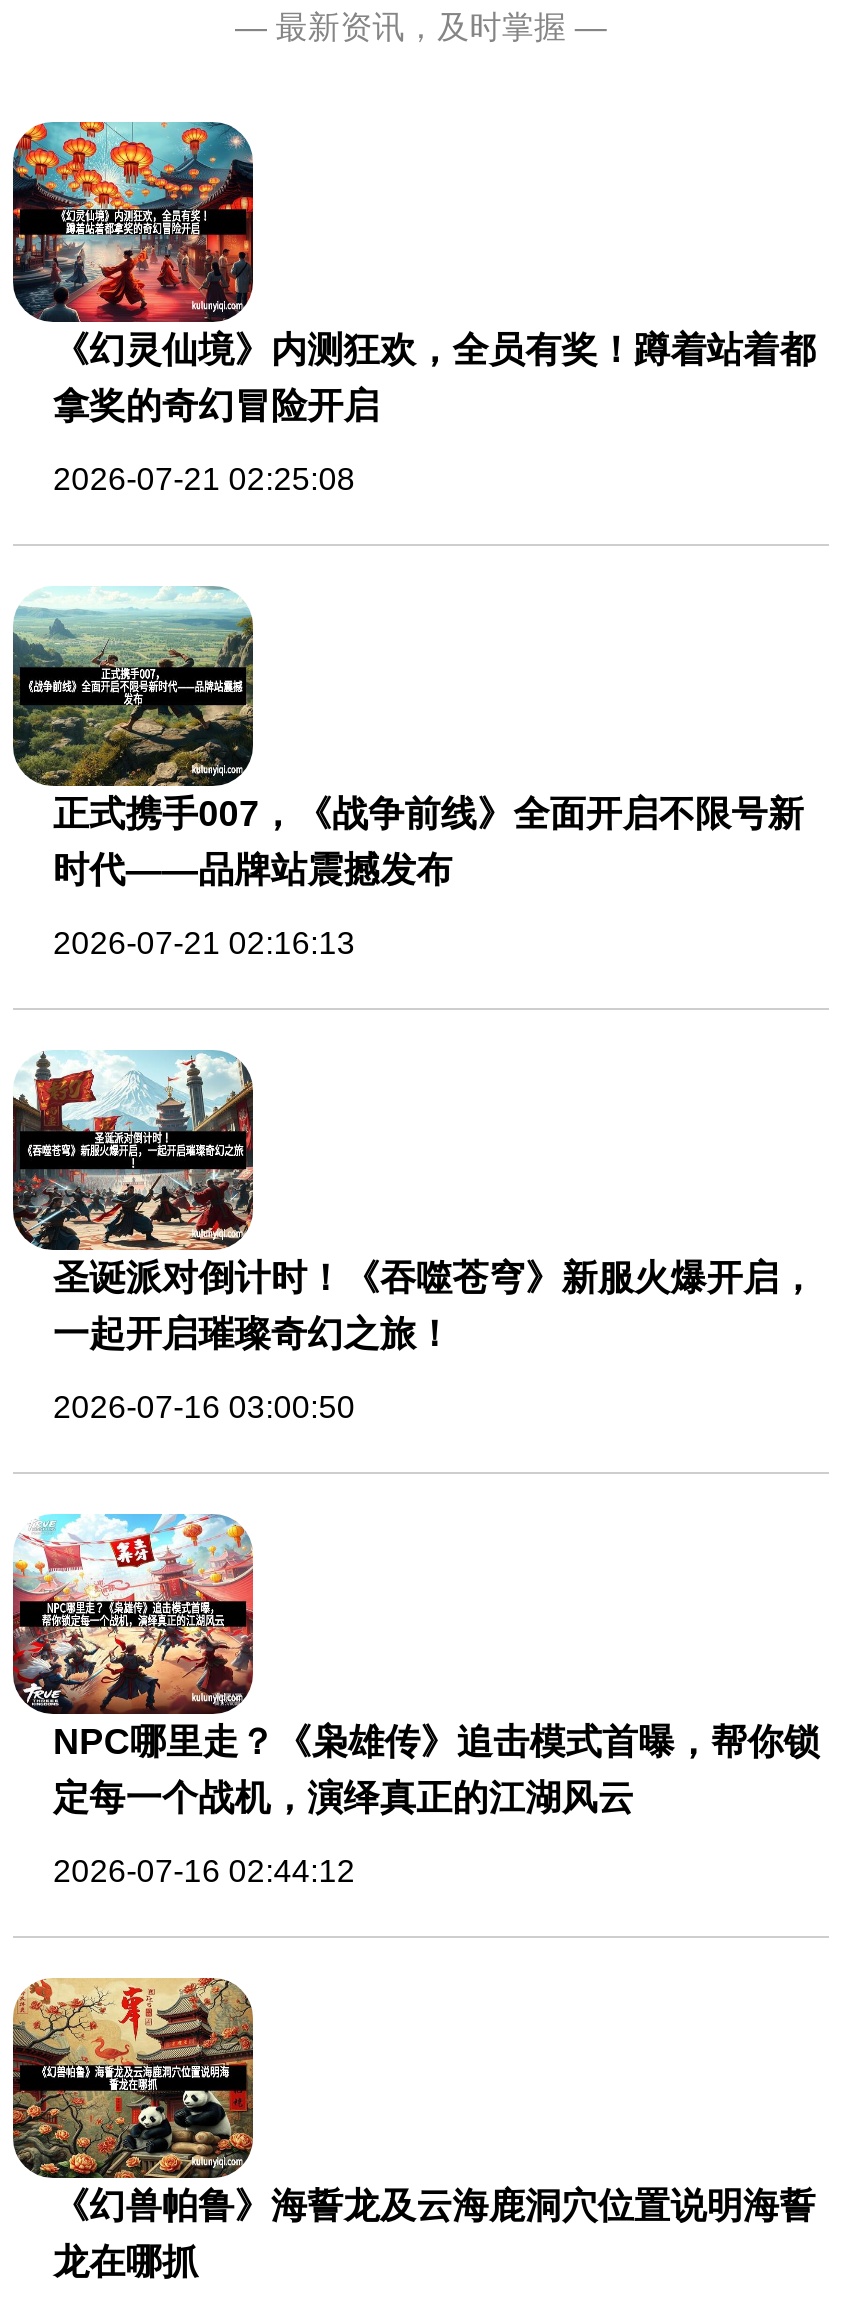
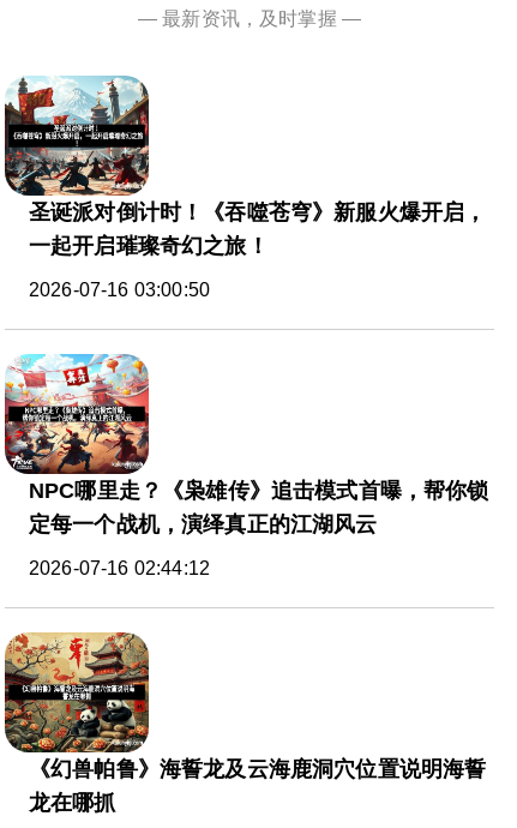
- [image]
- 《幻灵仙境》内测狂欢，全员有奖！蹲着站着都
- 拿奖的奇幻冒险开启
- 2026-07-21 02:25:08

- [image]
- 正式携手007，《战争前线》全面开启不限号新
- 时代——品牌站震撼发布
- 2026-07-21 02:16:13
